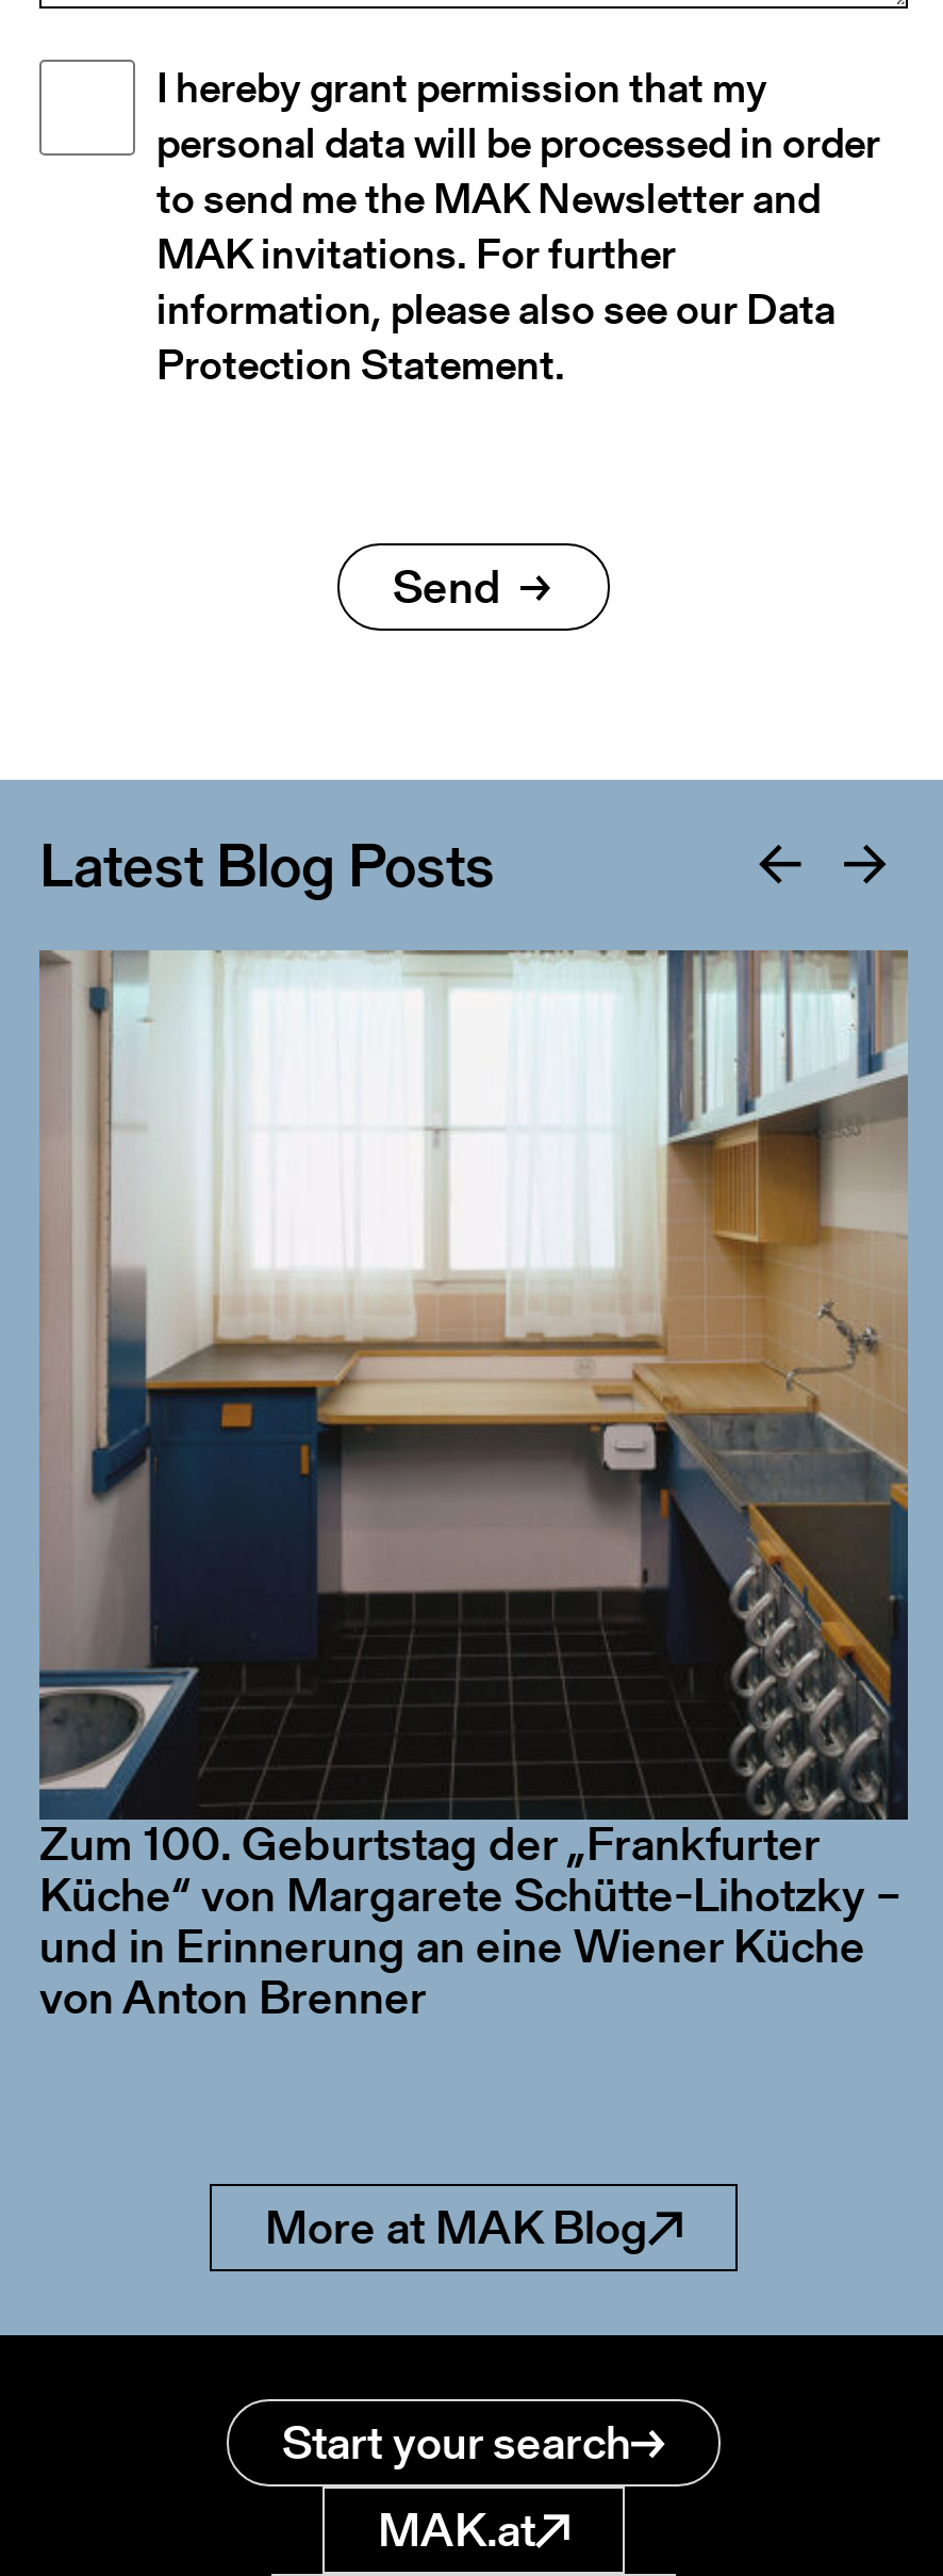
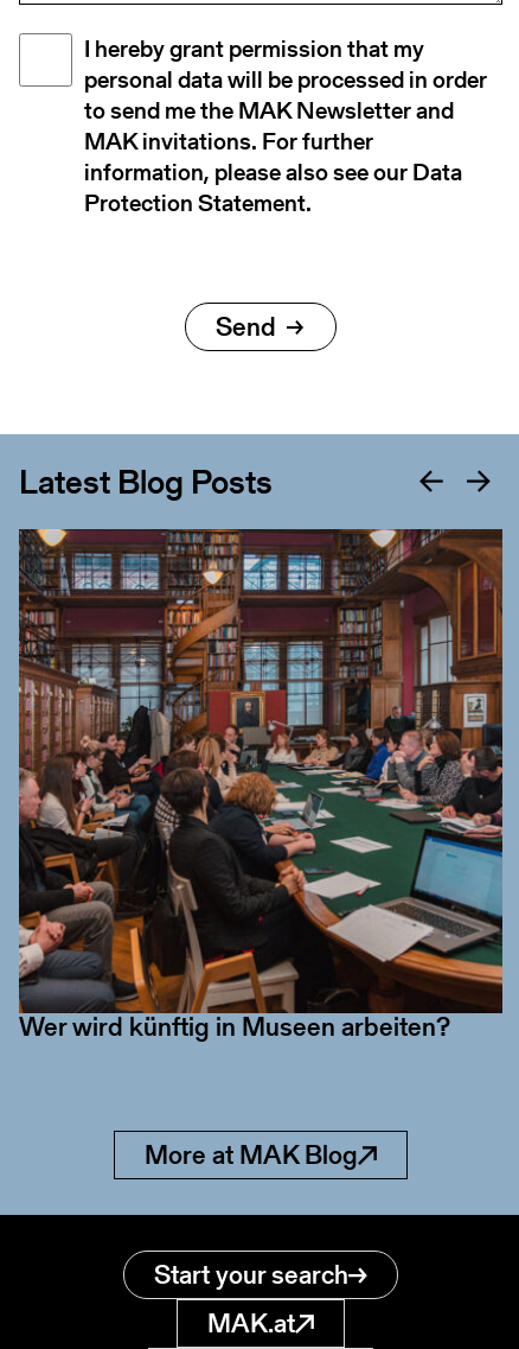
- [image]
+ [image]

- Zum 100. Geburtstag der „Frankfurter
- Küche“ von Margarete Schütte-Lihotzky –
- und in Erinnerung an eine Wiener Küche
- von Anton Brenner
+ Wer wird künftig in Museen arbeiten?
